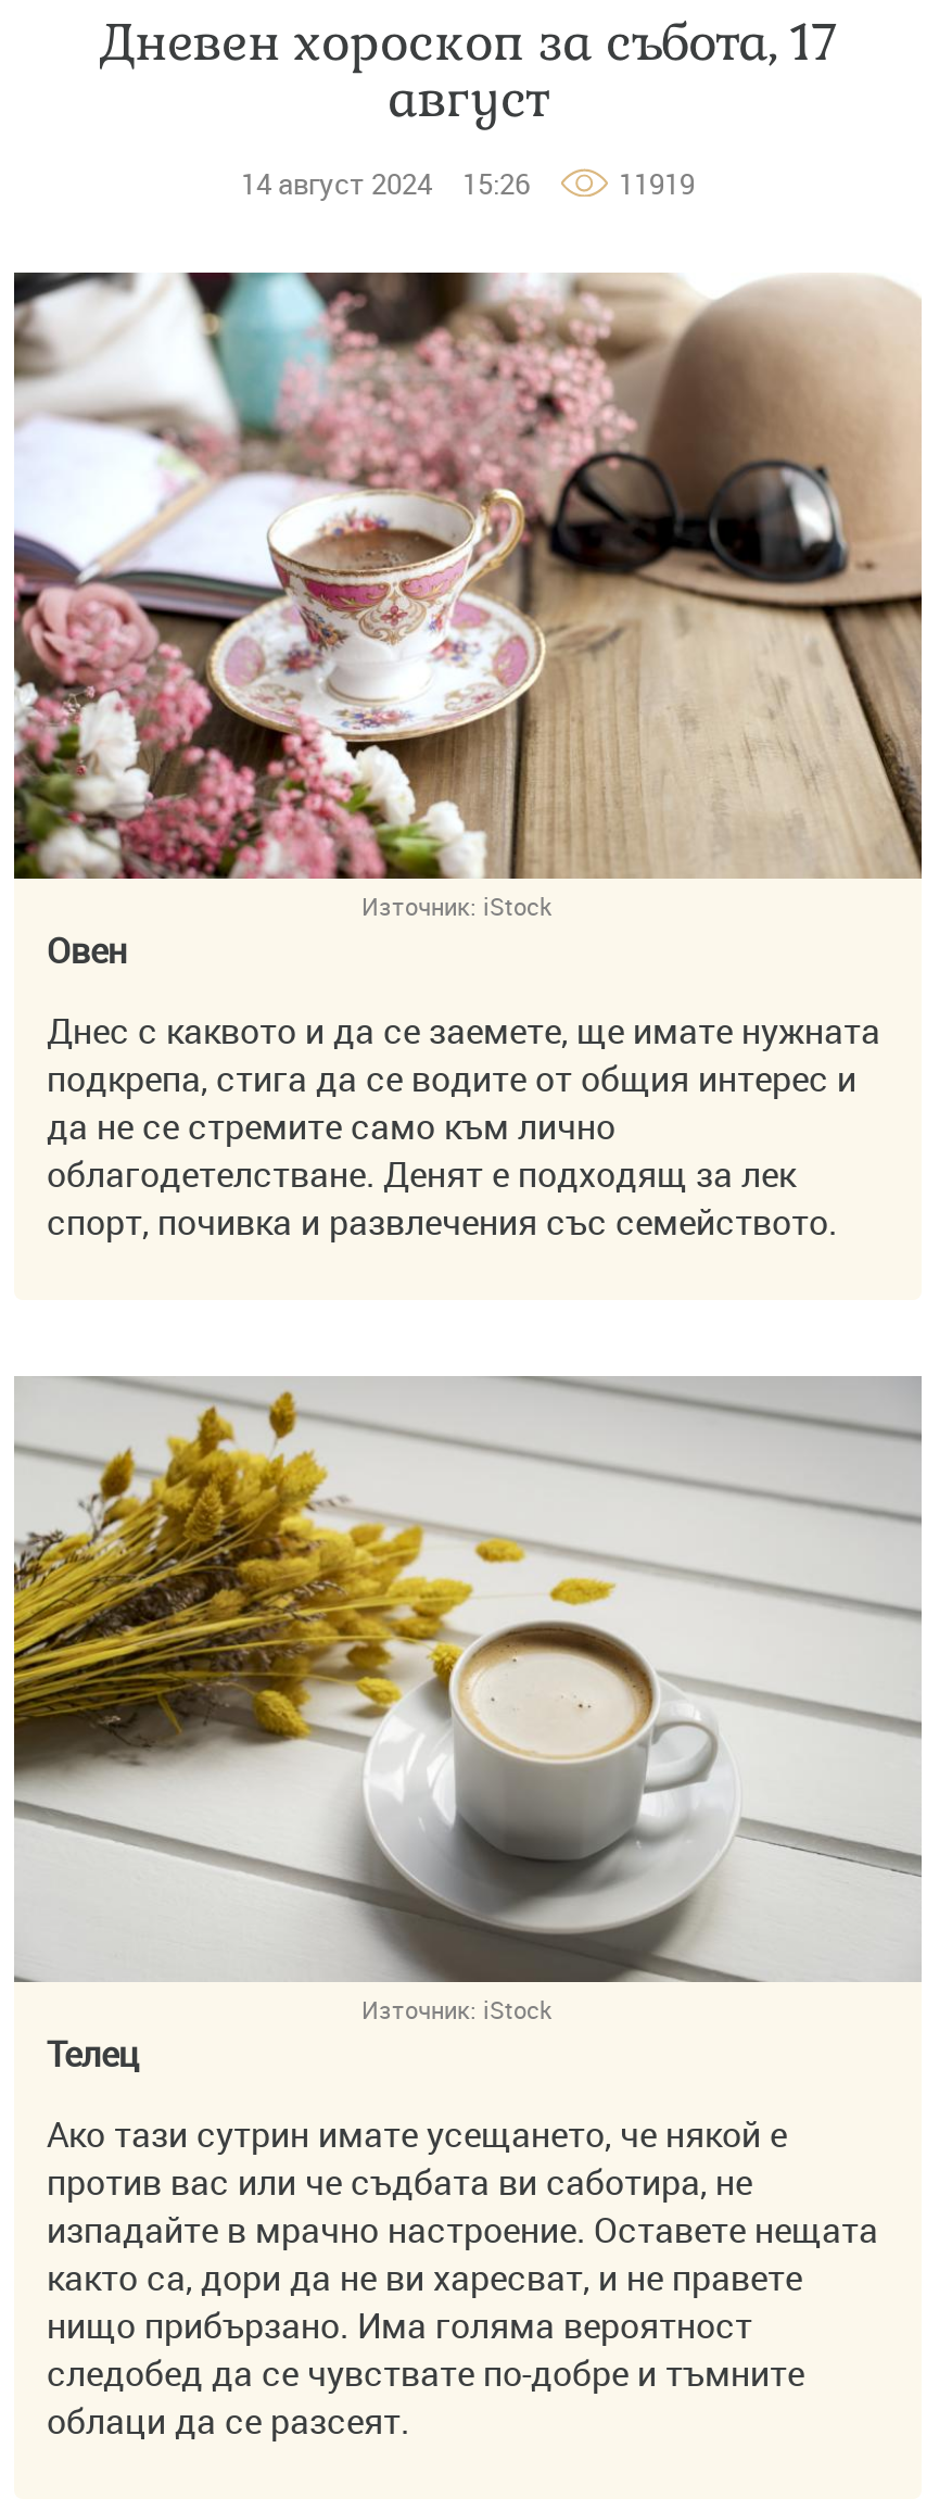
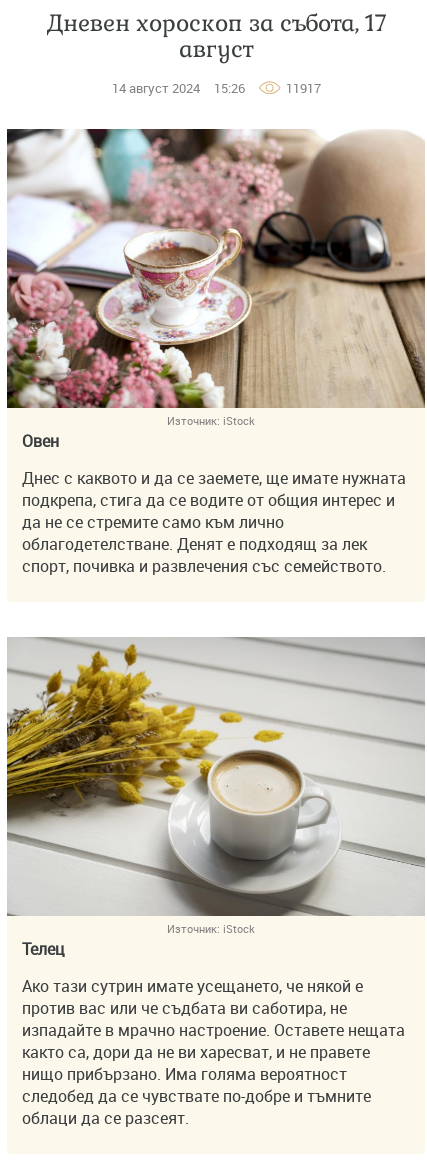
- 11919
+ 11917
